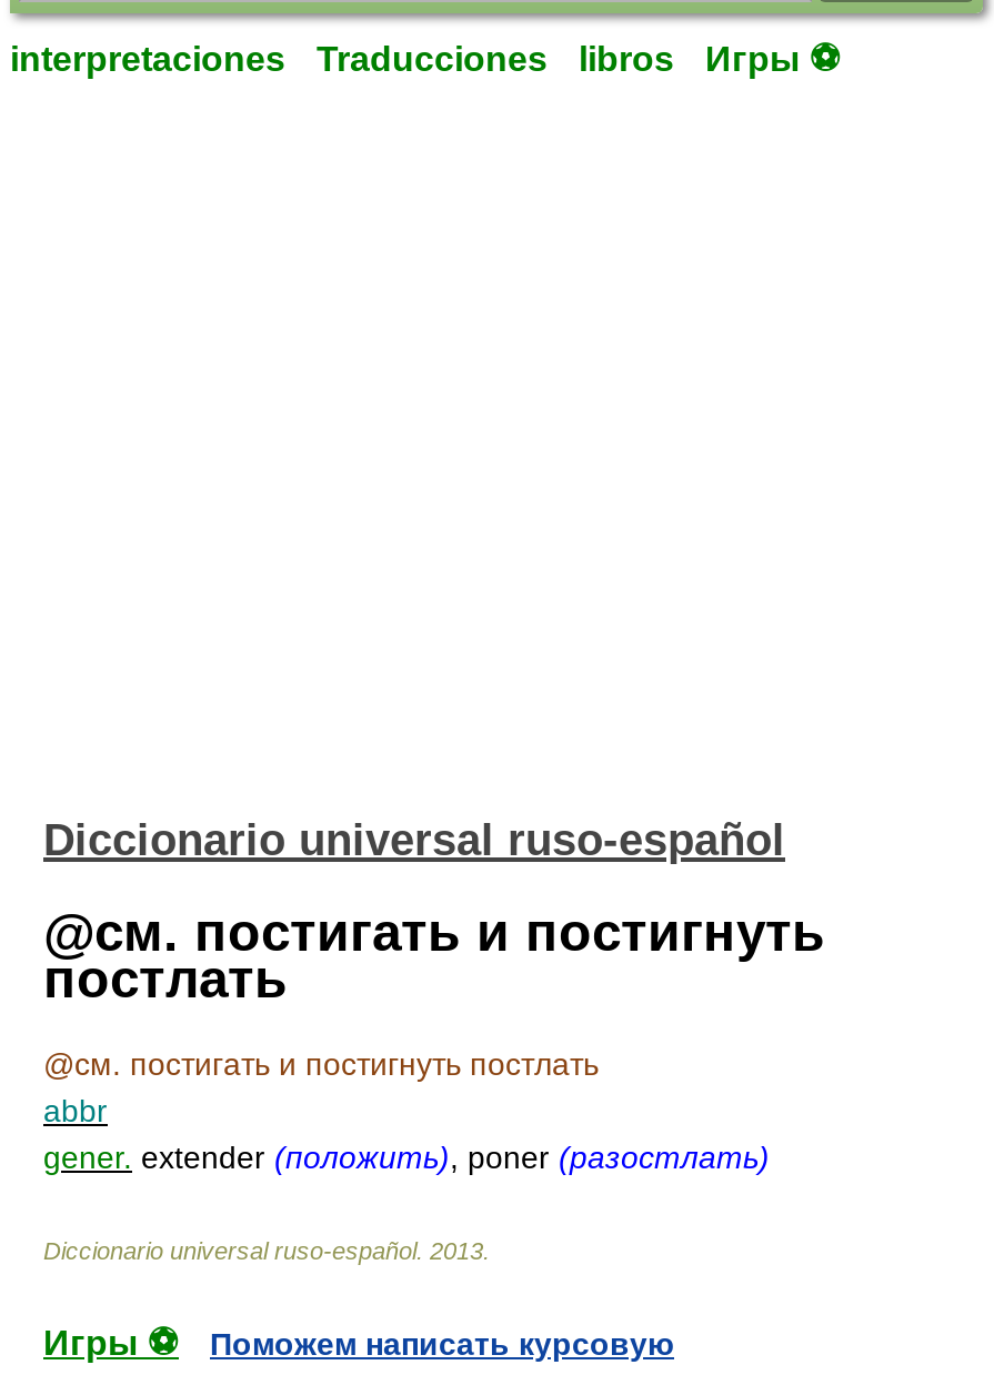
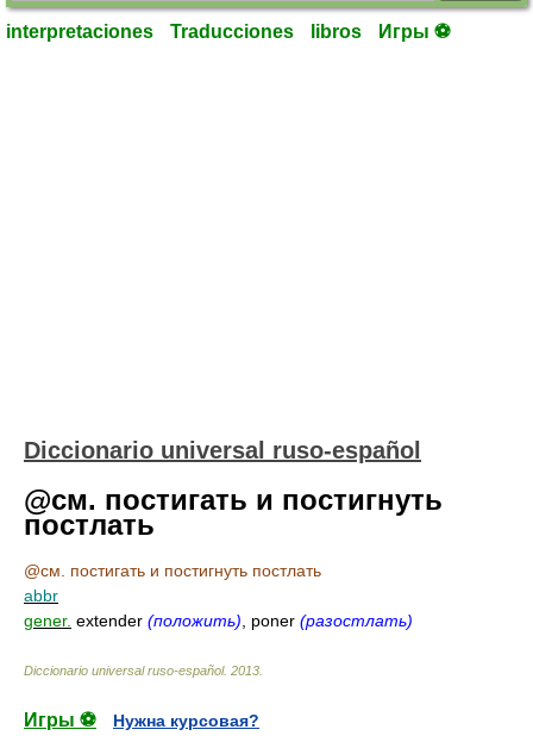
- Поможем написать курсовую
+ Нужна курсовая?
